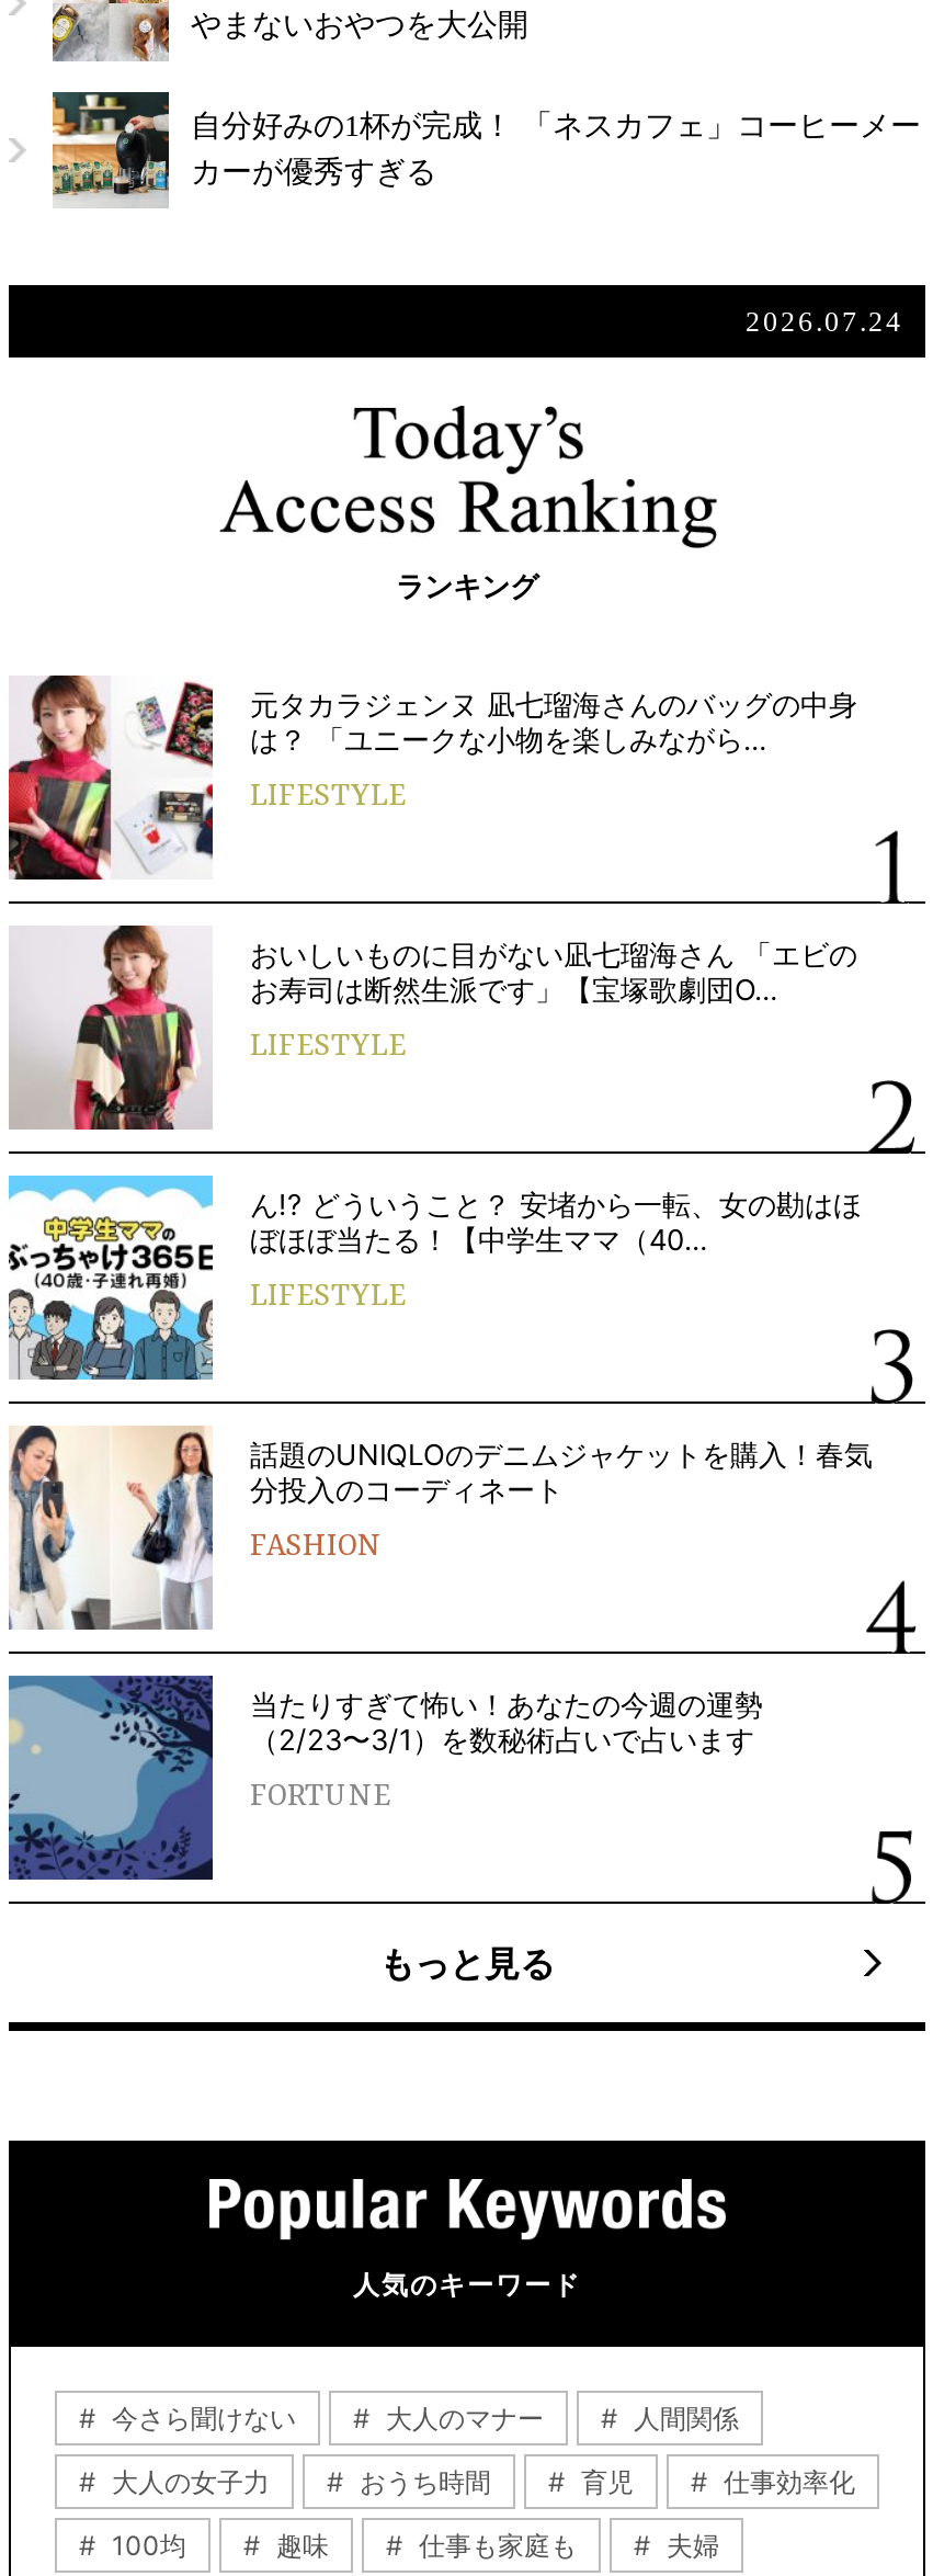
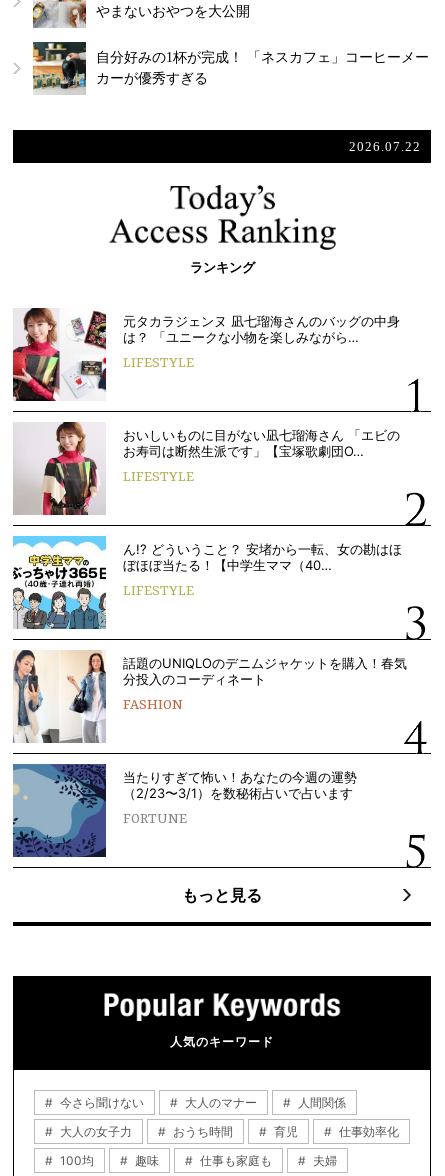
- 2026.07.24
+ 2026.07.22
